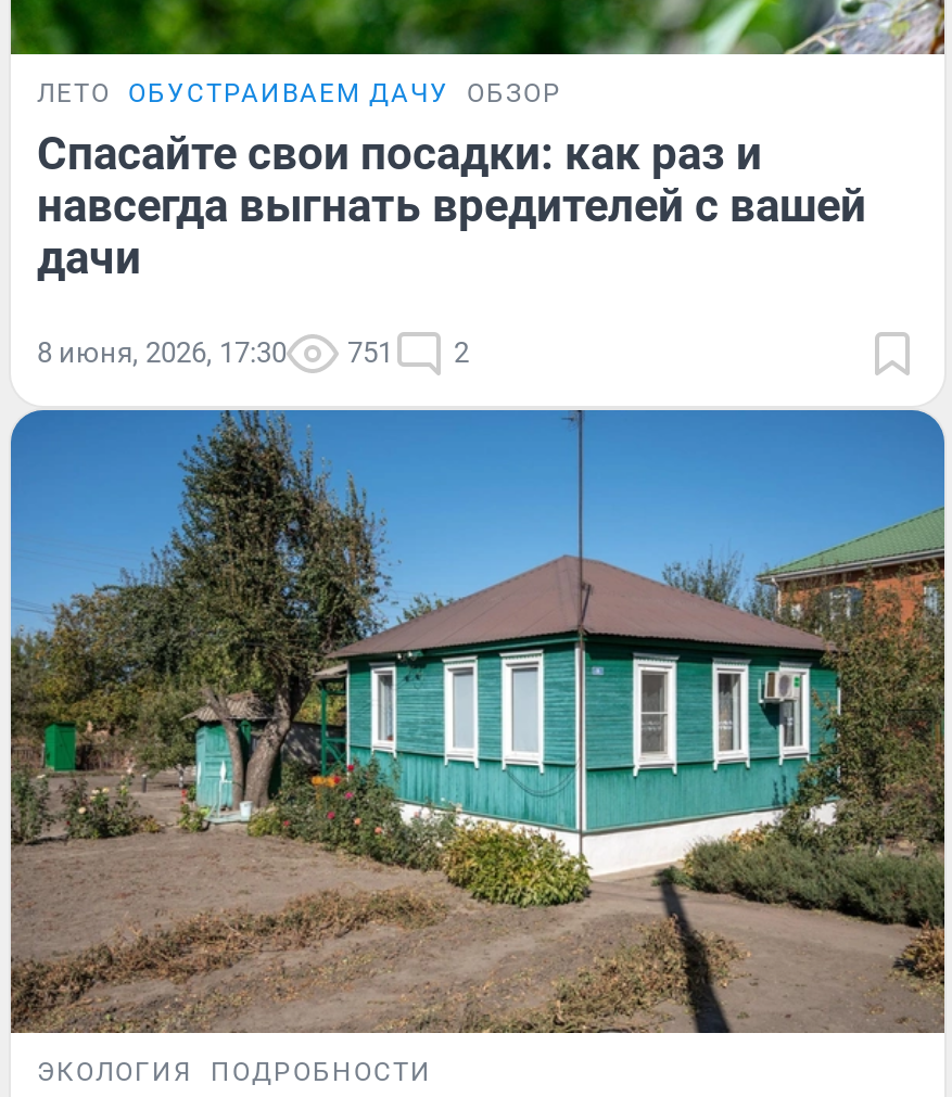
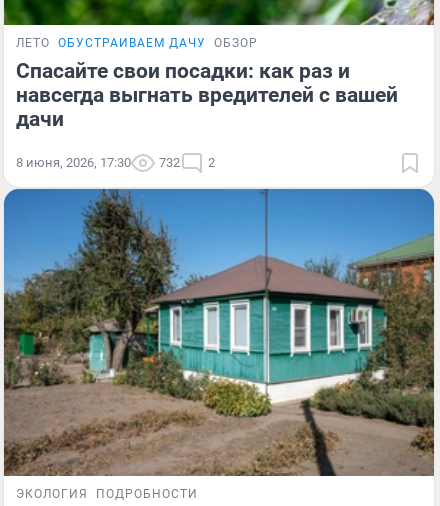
- 8 июня, 2026, 17:30 751 2
+ 8 июня, 2026, 17:30 732 2
